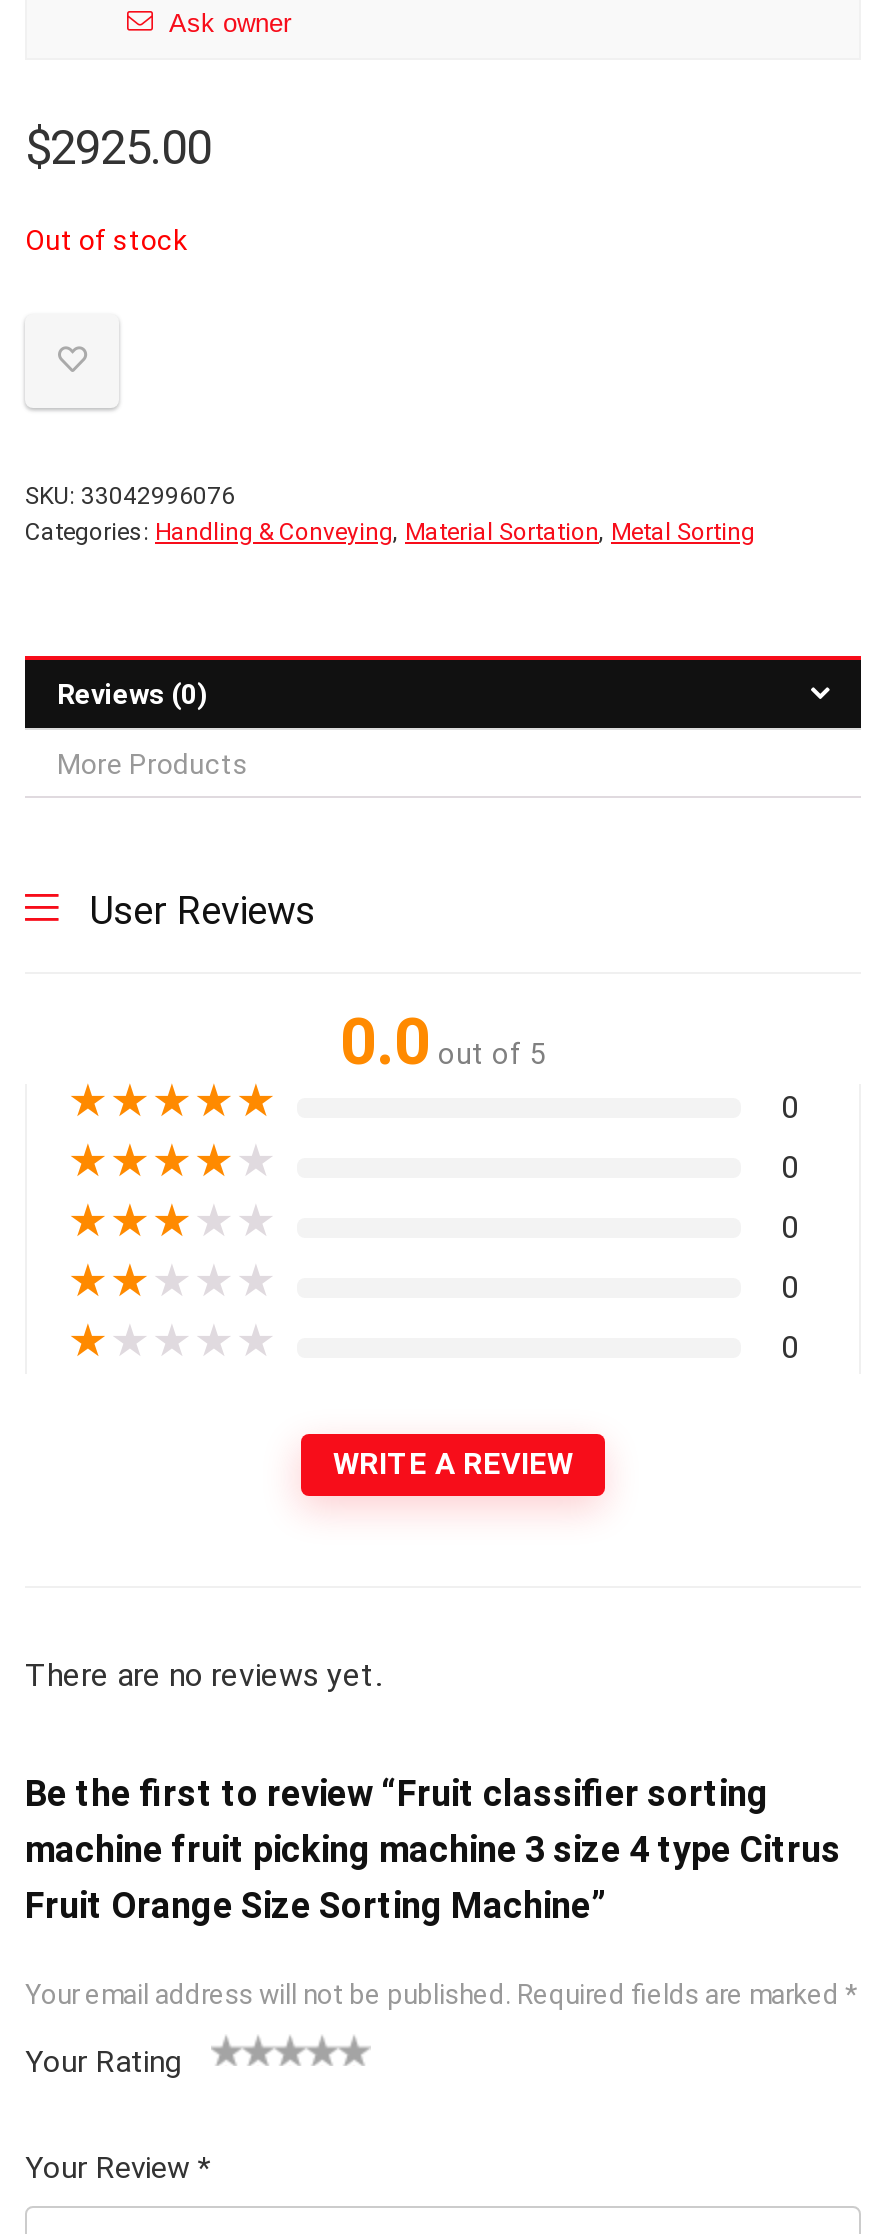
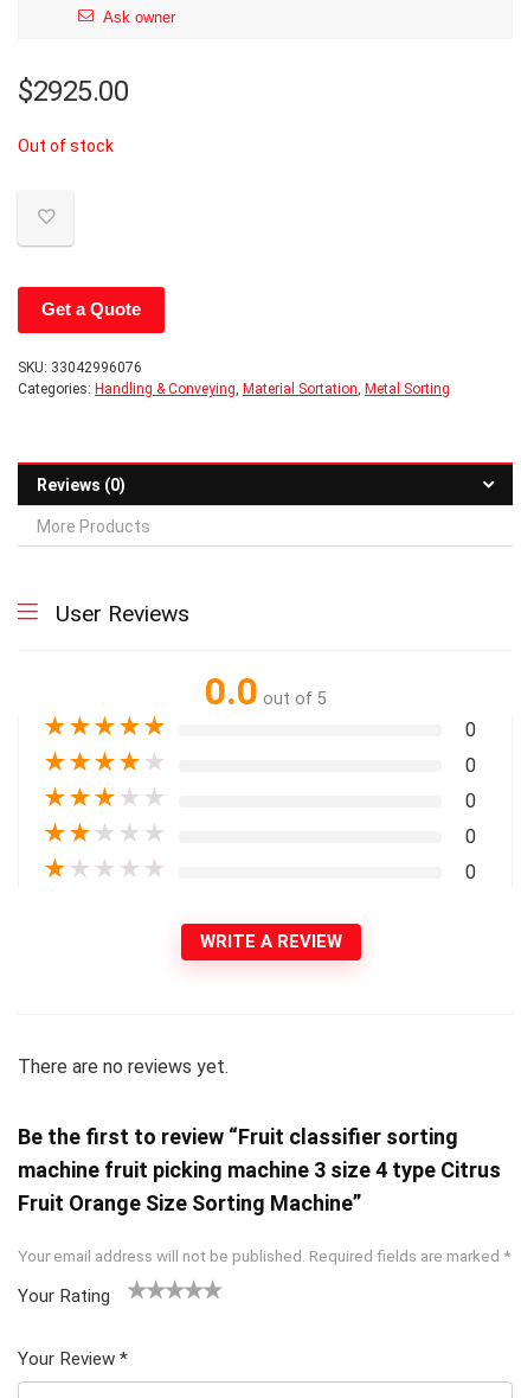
+ Get a Quote
